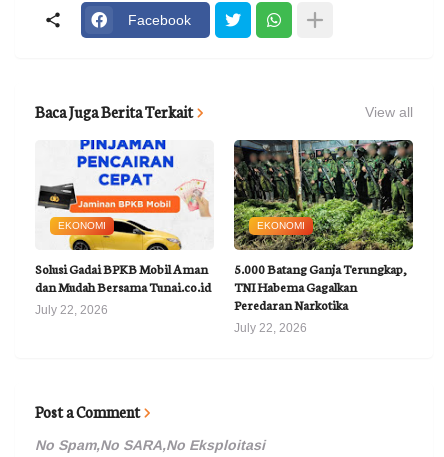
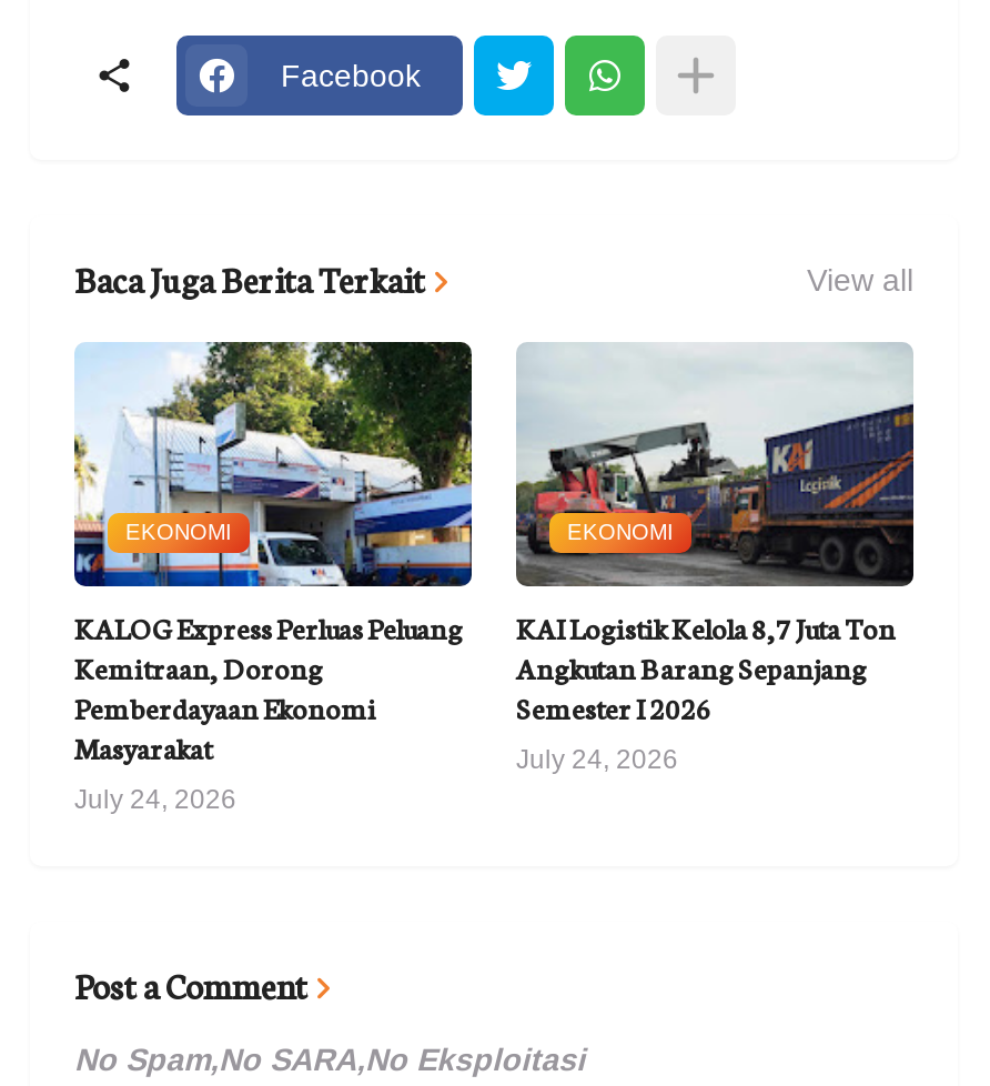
- [image]
- Solusi Gadai BPKB Mobil Aman
- dan Mudah Bersama Tunai.co.id
+ [image]
+ KALOG Express Perluas Peluang
+ Kemitraan, Dorong
+ Pemberdayaan Ekonomi
+ Masyarakat

- [image]
- 5.000 Batang Ganja Terungkap,
- TNI Habema Gagalkan
- Peredaran Narkotika
+ [image]
+ KAI Logistik Kelola 8,7 Juta Ton
+ Angkutan Barang Sepanjang
+ Semester I 2026

- July 22, 2026
+ July 24, 2026

- July 22, 2026
+ July 24, 2026
